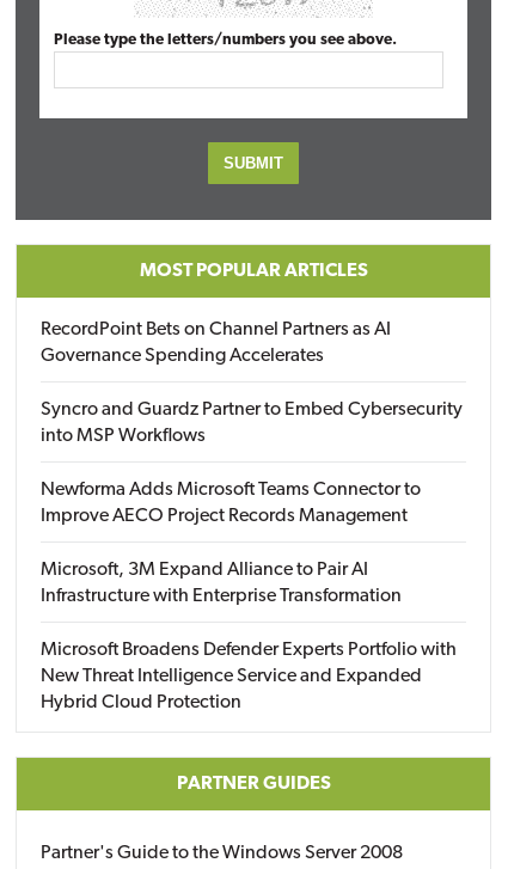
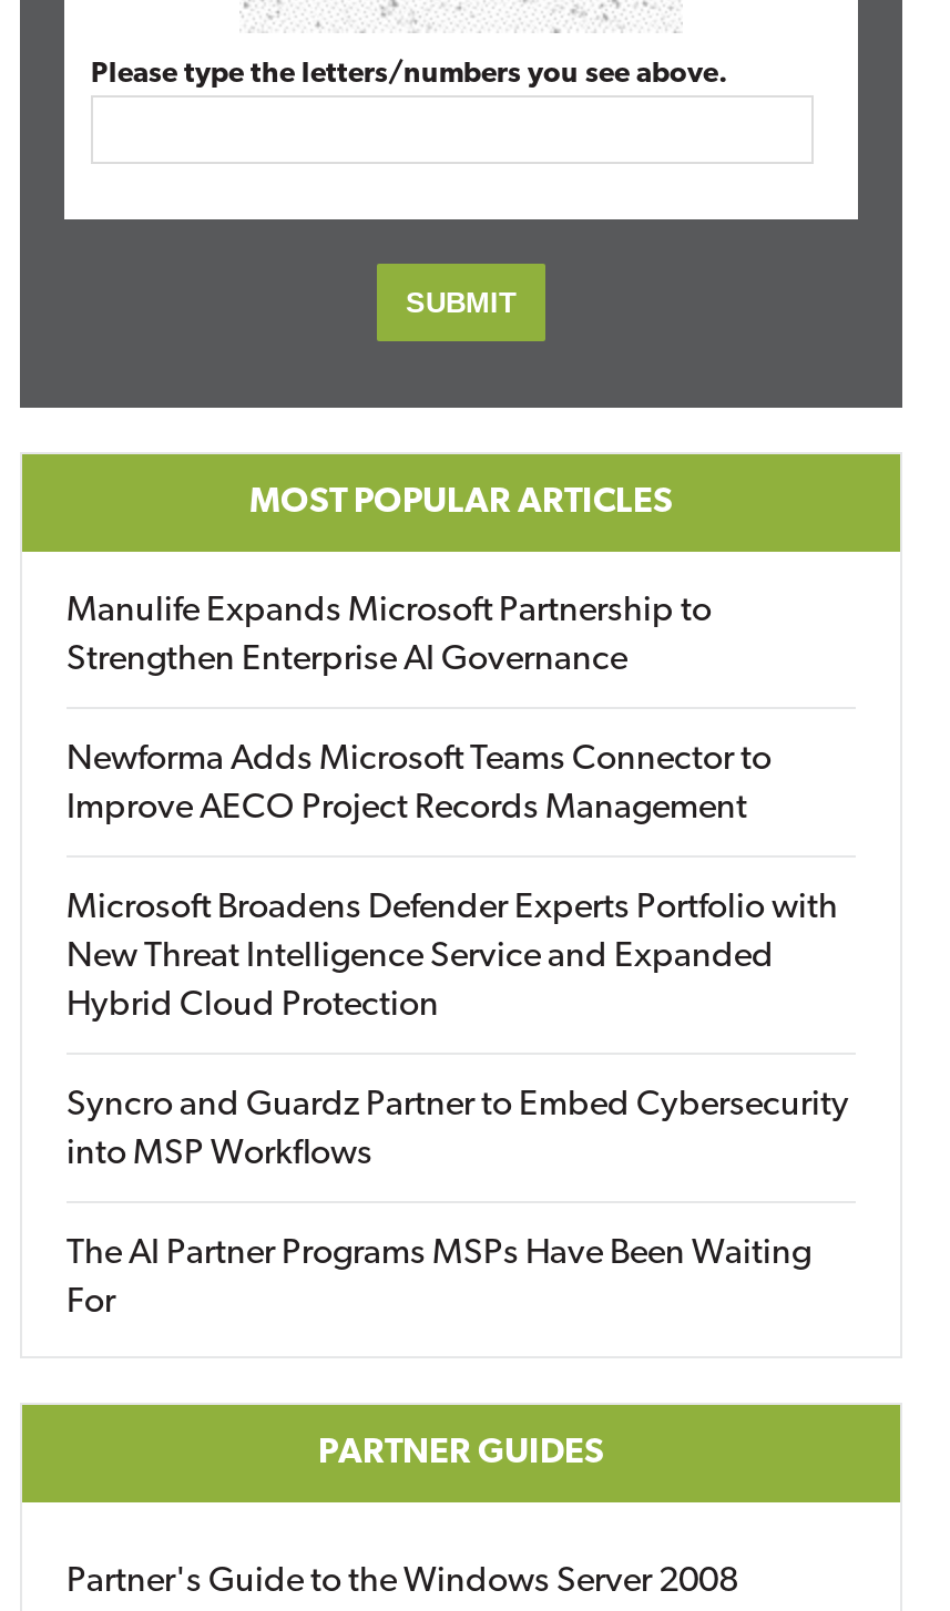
- RecordPoint Bets on Channel Partners as AI
- Governance Spending Accelerates
+ Manulife Expands Microsoft Partnership to
+ Strengthen Enterprise AI Governance

moved down: Syncro and Guardz Partner to Embed Cybersecurity | into MSP Workflows

moved up: Newforma Adds Microsoft Teams Connector to | Improve AECO Project Records Management

- Microsoft, 3M Expand Alliance to Pair AI
- Infrastructure with Enterprise Transformation

moved up: Microsoft Broadens Defender Experts Portfolio with | New Threat Intelligence Service and Expanded | Hybrid Cloud Protection

+ The AI Partner Programs MSPs Have Been Waiting
+ For
